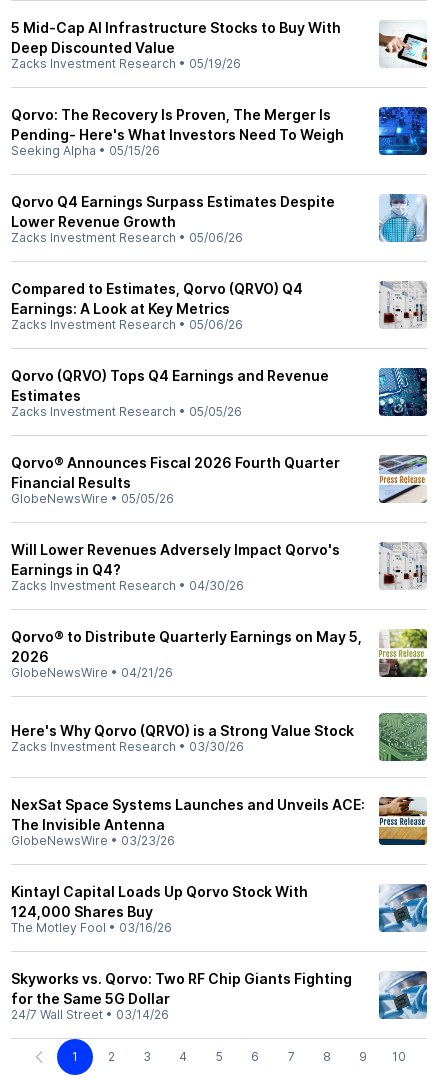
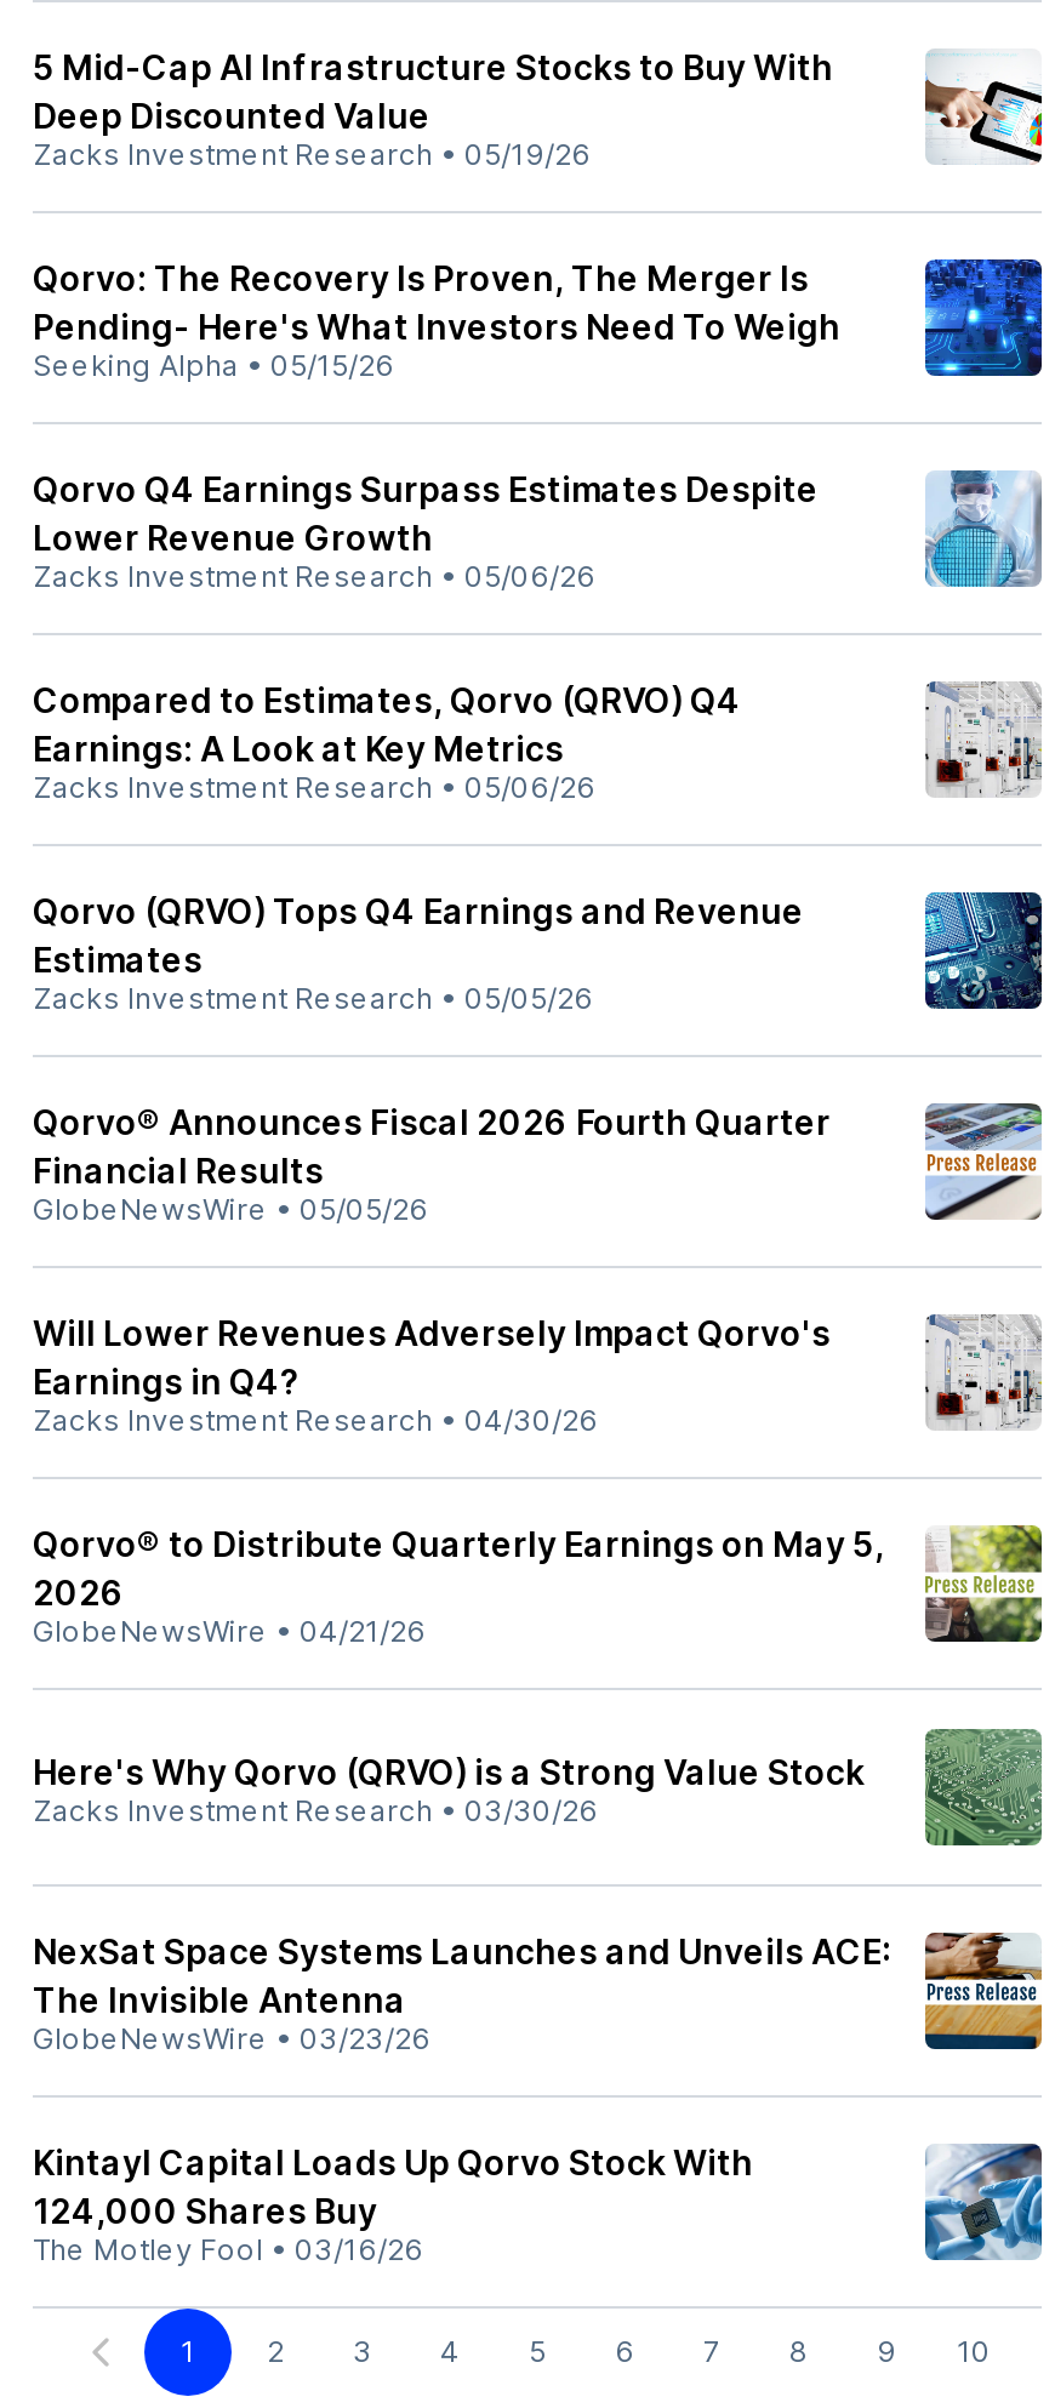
- Skyworks vs. Qorvo: Two RF Chip Giants Fighting
- for the Same 5G Dollar
- 24/7 Wall Street • 03/14/26
